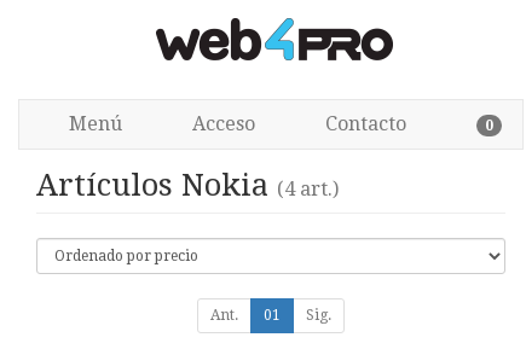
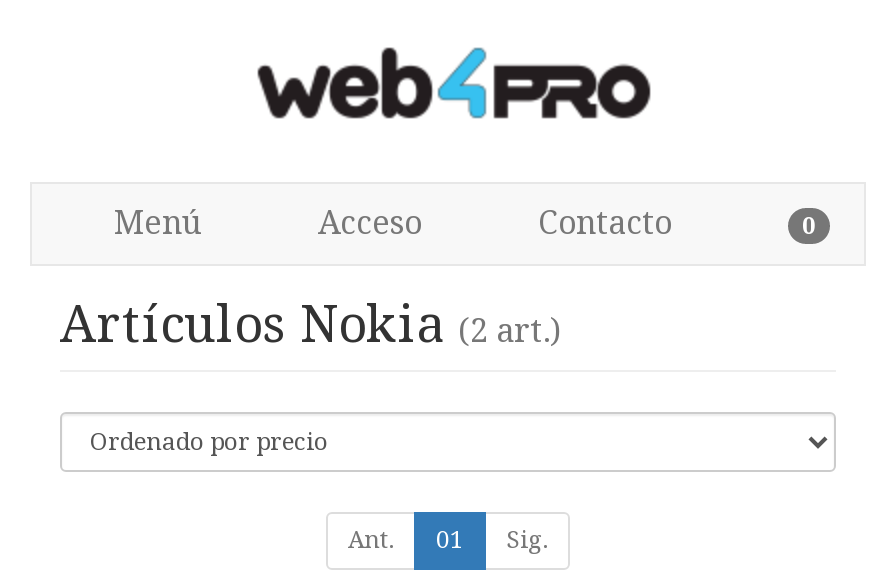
- Artículos Nokia (4 art.)
+ Artículos Nokia (2 art.)
